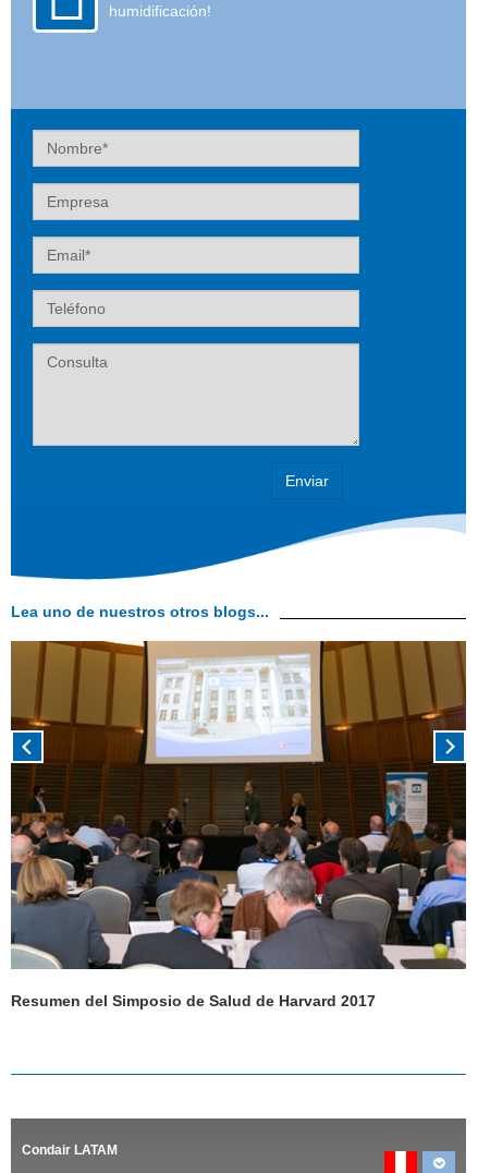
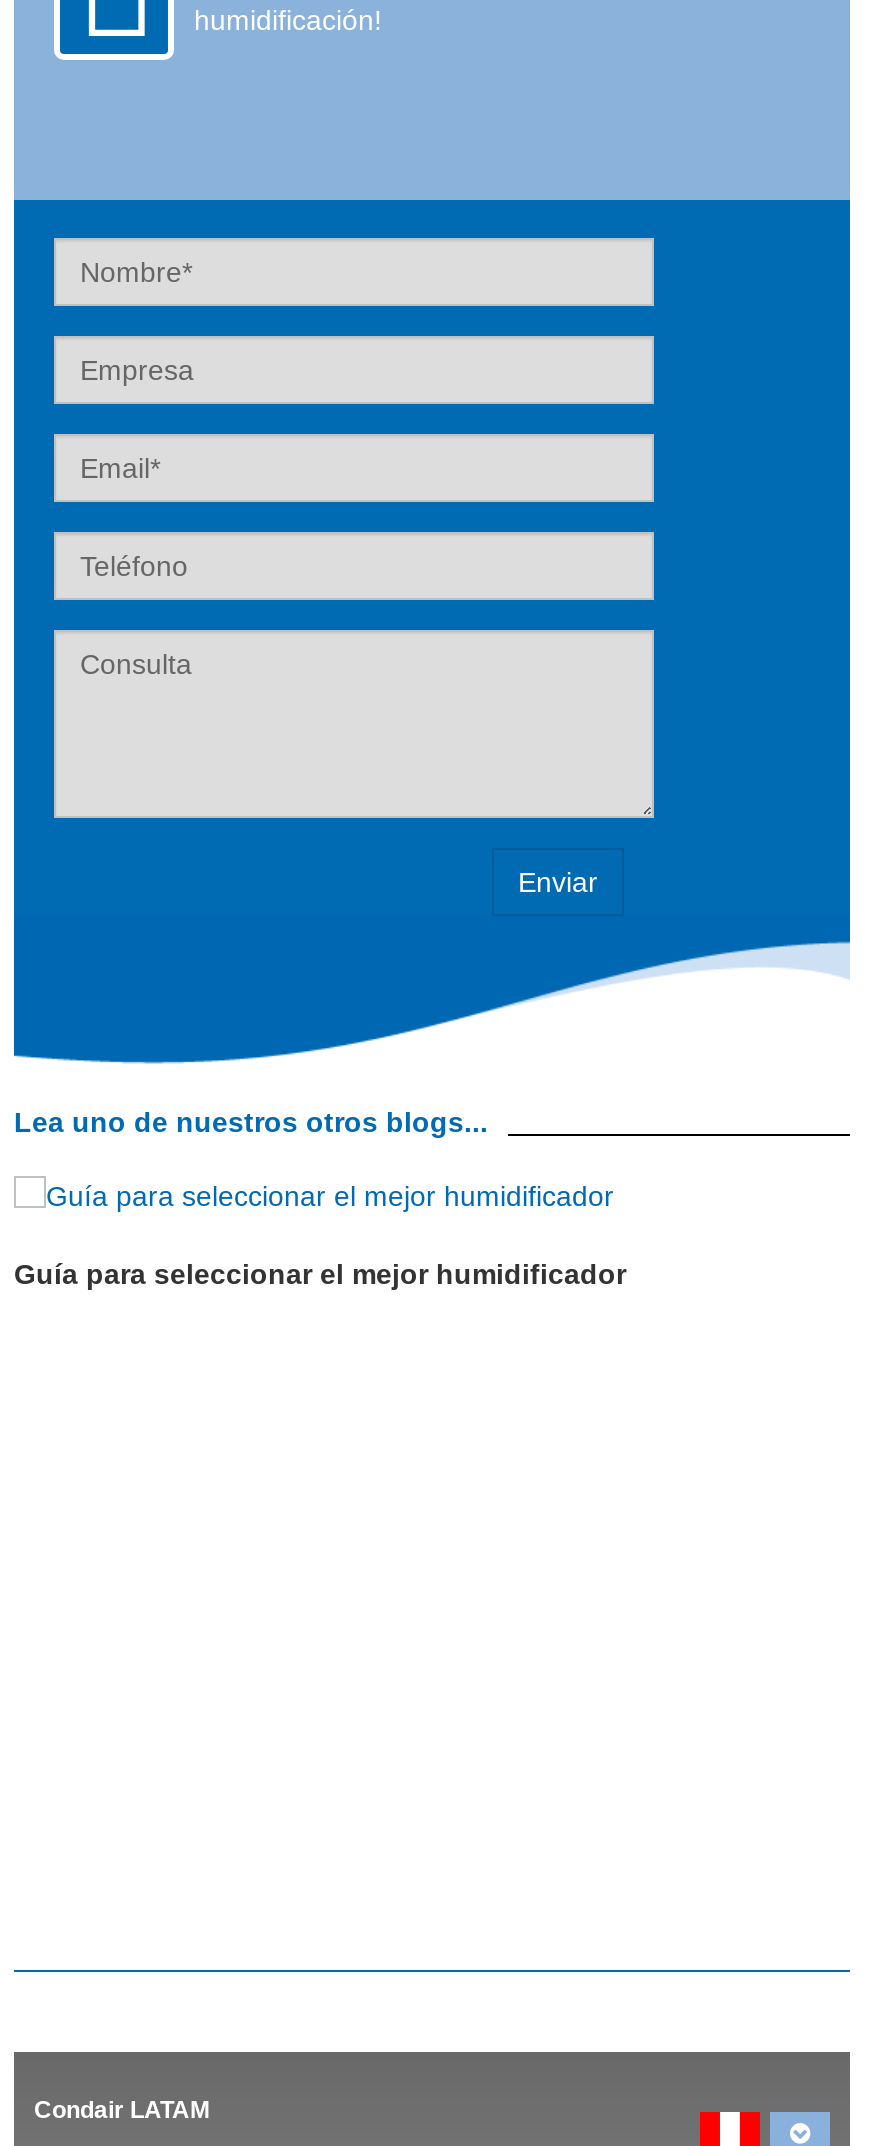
- [image]

- Resumen del Simposio de Salud de Harvard 2017
+ Guía para seleccionar el mejor humidificador
